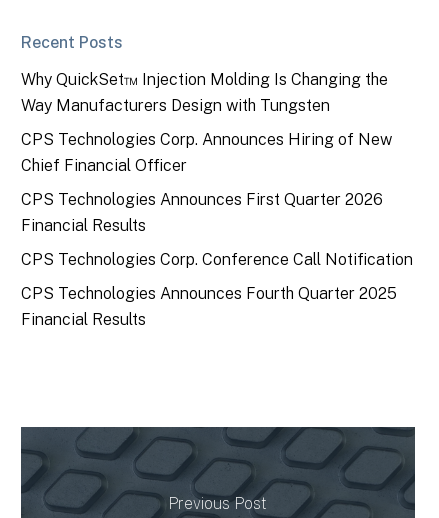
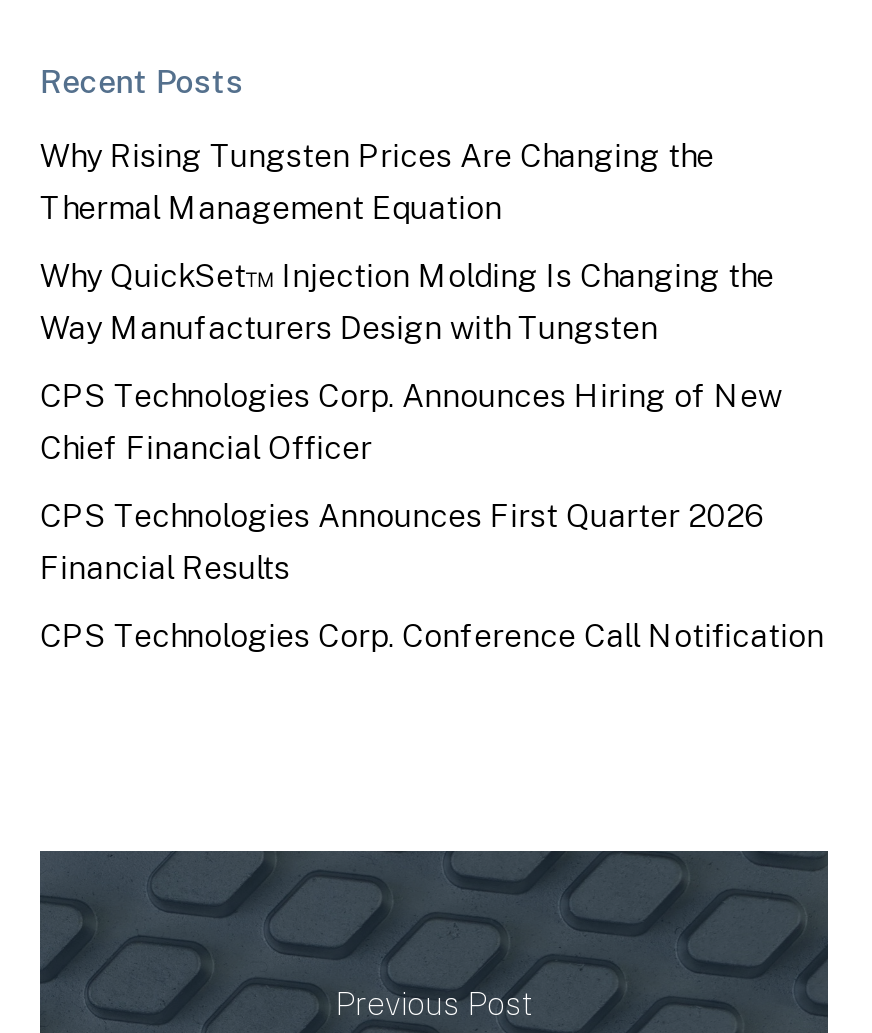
+ Why Rising Tungsten Prices Are Changing the
+ Thermal Management Equation

moved down: Why QuickSet™ Injection Molding Is Changing the | Way Manufacturers Design with Tungsten | CPS Technologies Corp. Announces Hiring of New | Chief Financial Officer | CPS Technologies Announces First Quarter 2026 | Financial Results | CPS Technologies Corp. Conference Call Notification

- CPS Technologies Announces Fourth Quarter 2025
- Financial Results
